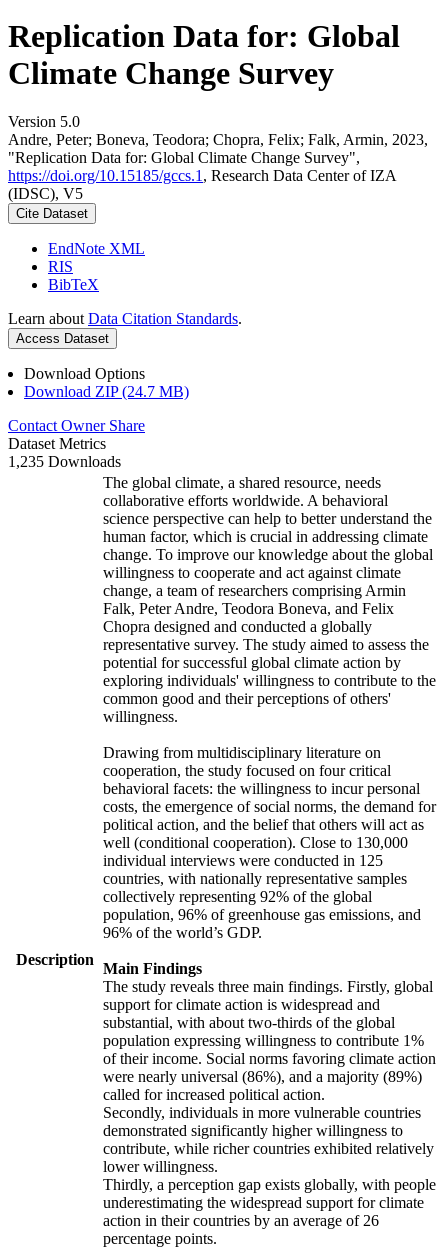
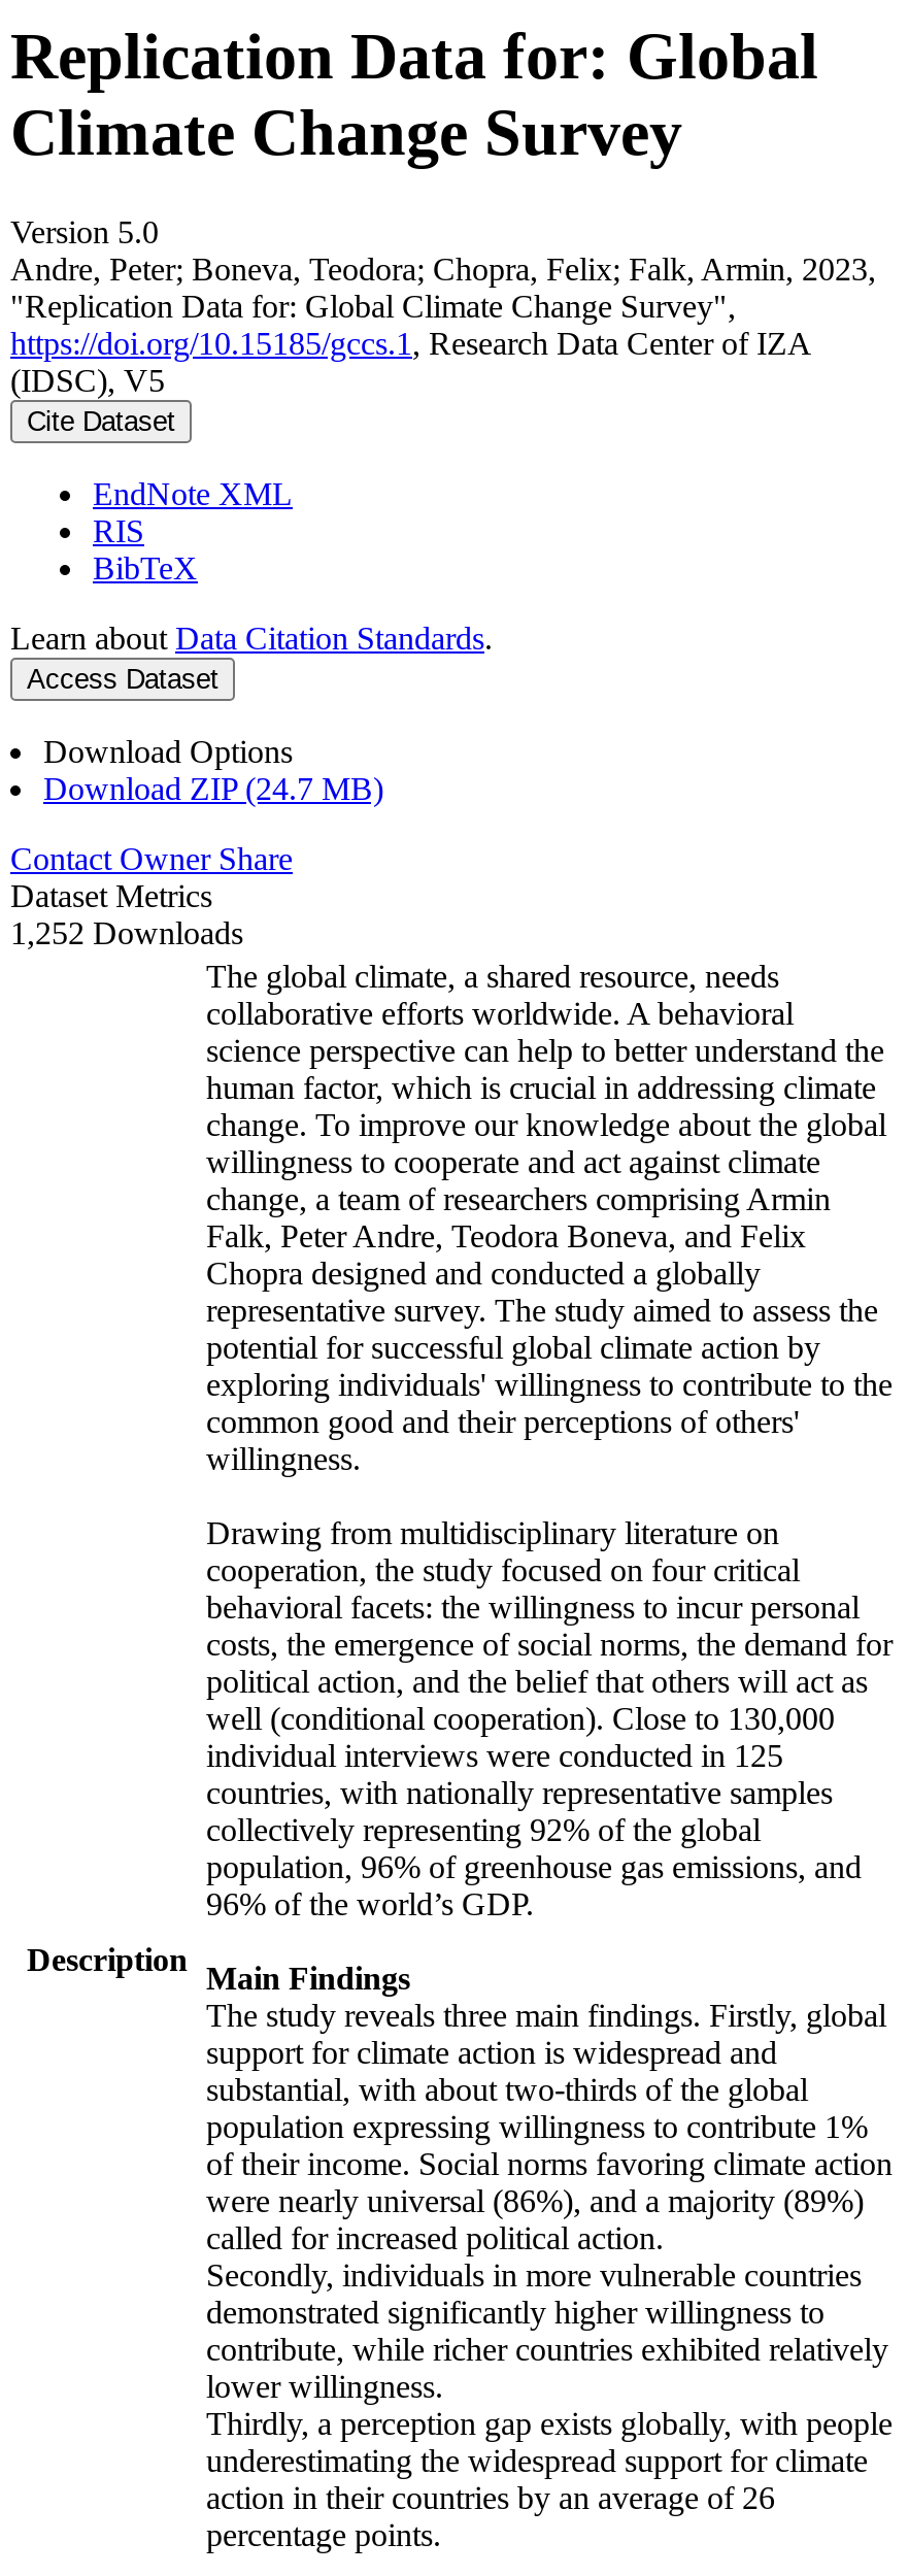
- 1,235 Downloads
+ 1,252 Downloads
